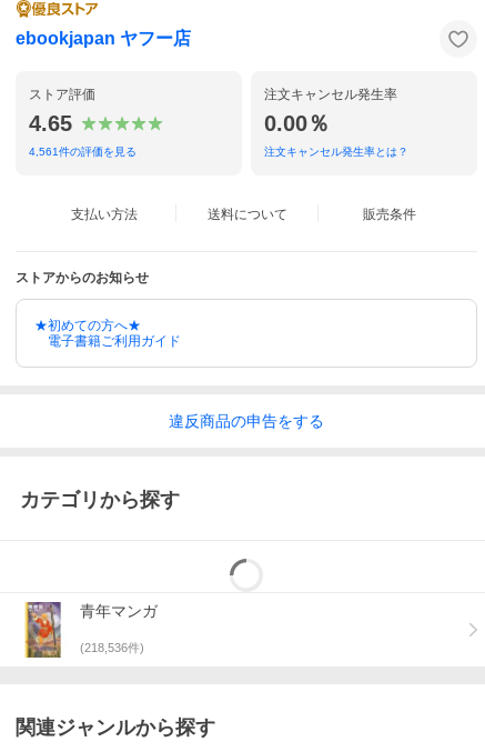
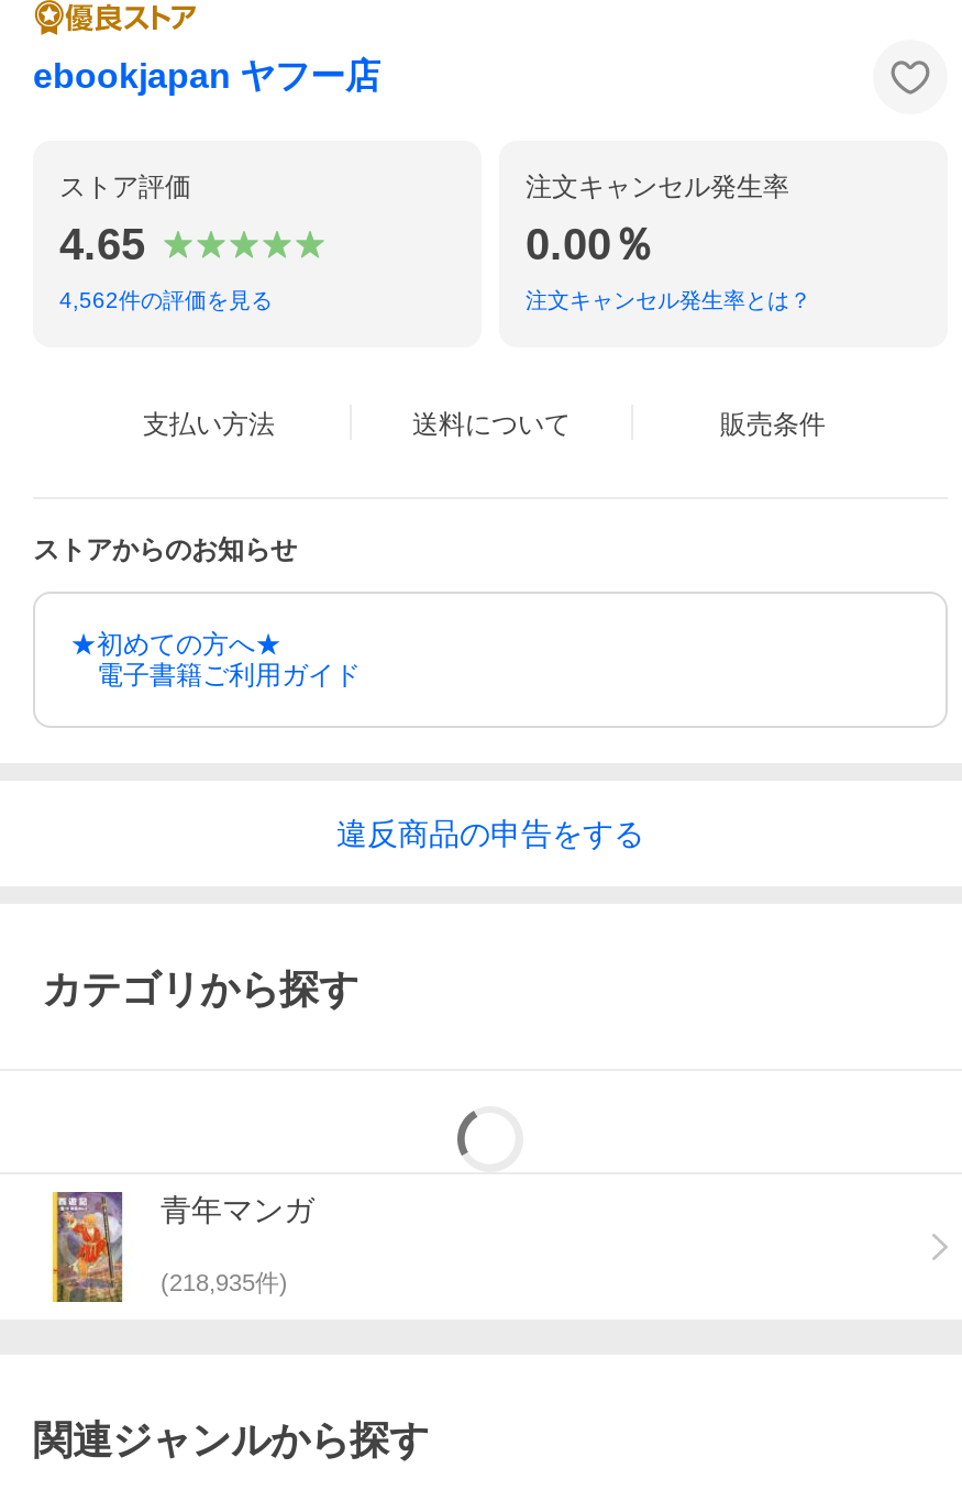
- 4,561件の評価を見る
+ 4,562件の評価を見る

- (218,536件)
+ (218,935件)
